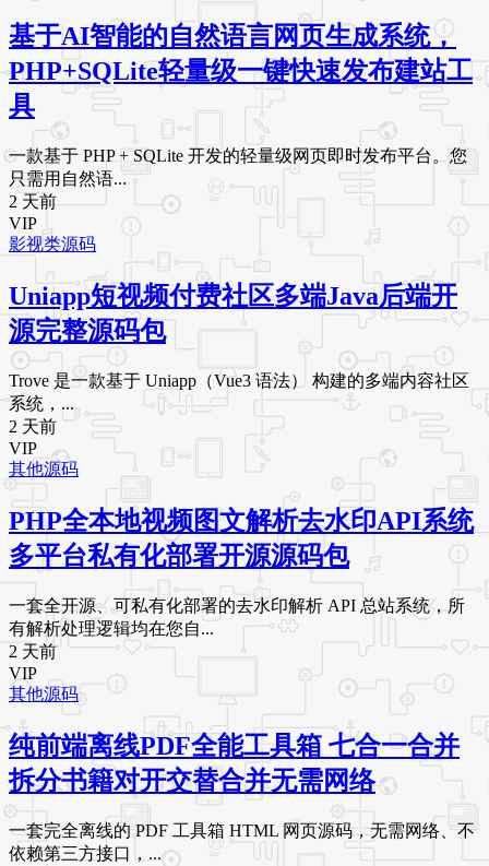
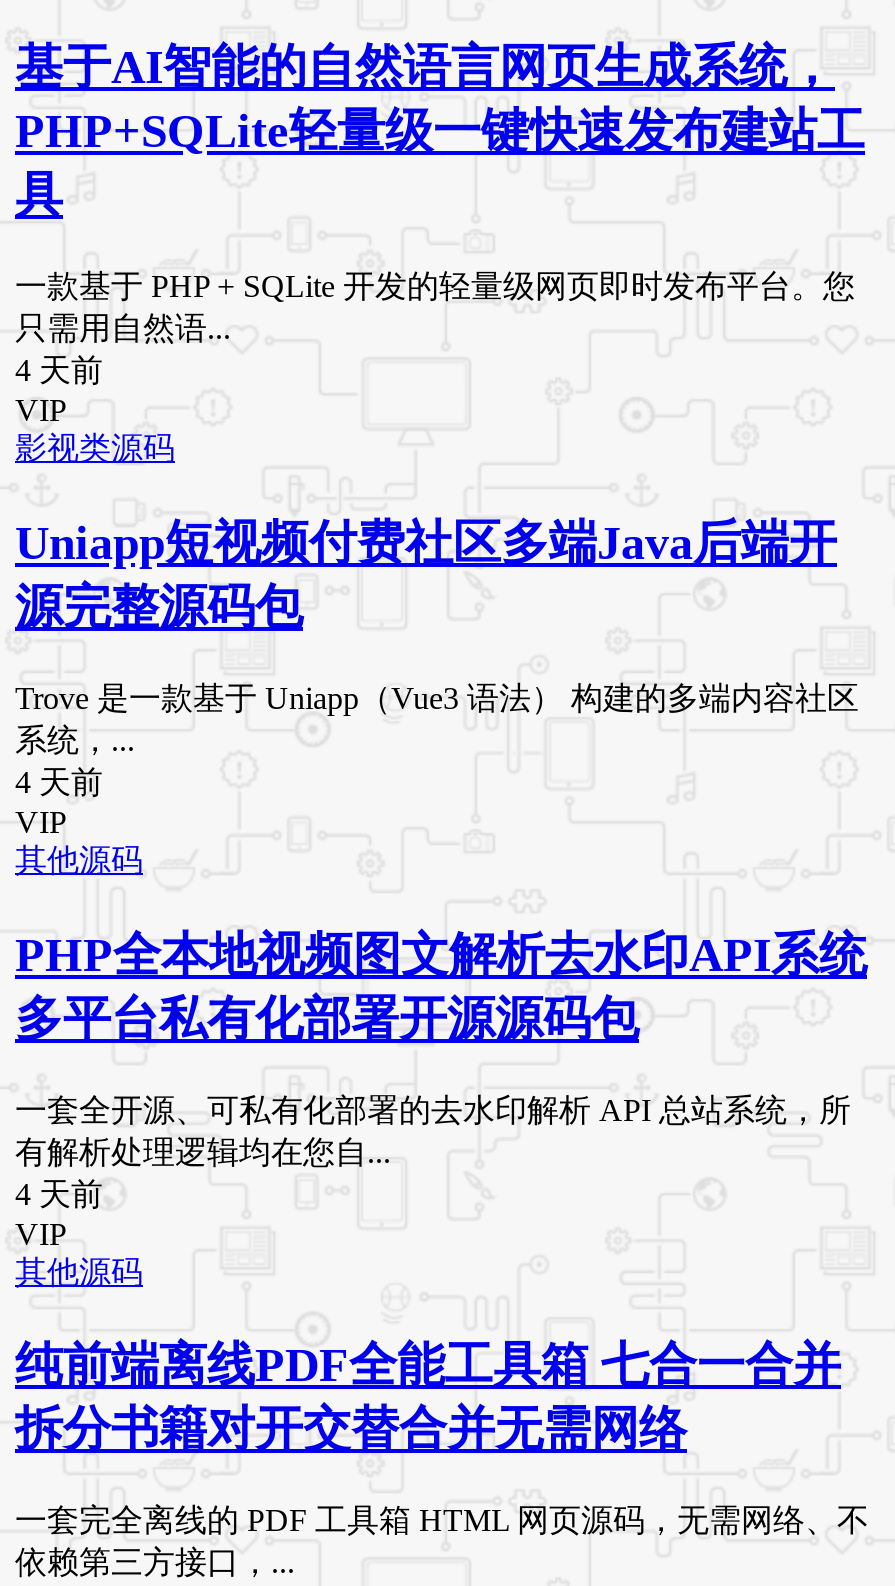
- 2 天前
+ 4 天前

- 2 天前
+ 4 天前

- 2 天前
+ 4 天前
